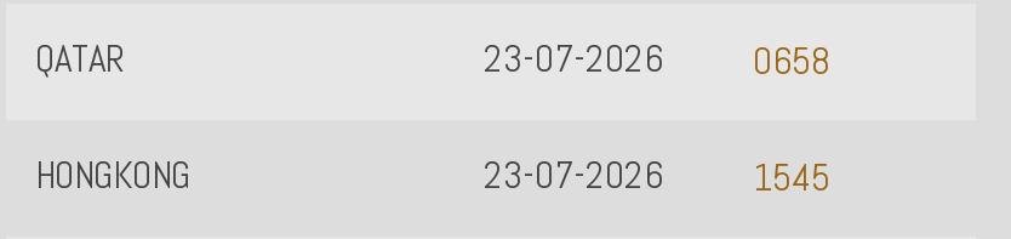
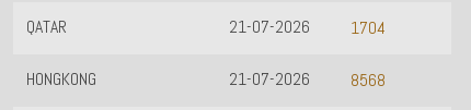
- 23-07-2026
+ 21-07-2026

- 0658
+ 1704

- 23-07-2026
+ 21-07-2026

- 1545
+ 8568
